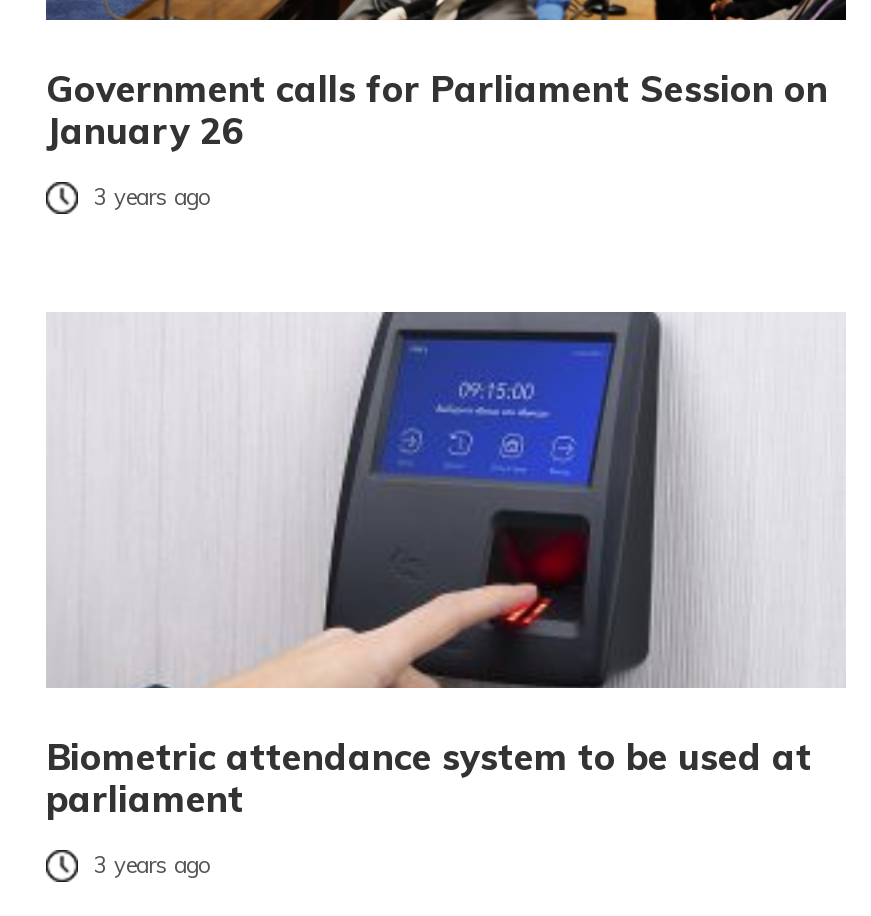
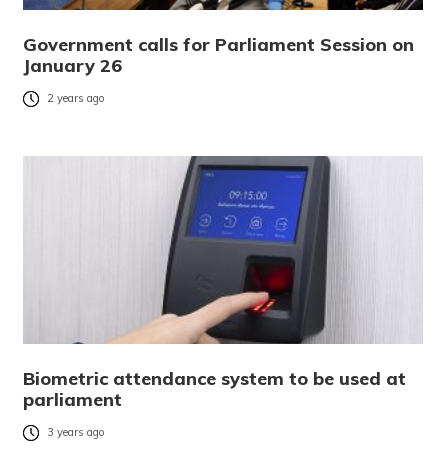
- 3 years ago
+ 2 years ago
